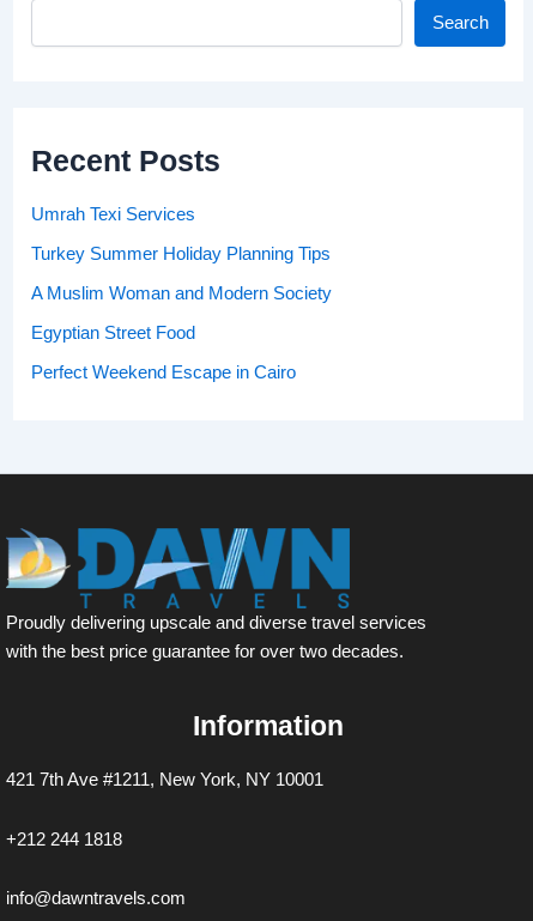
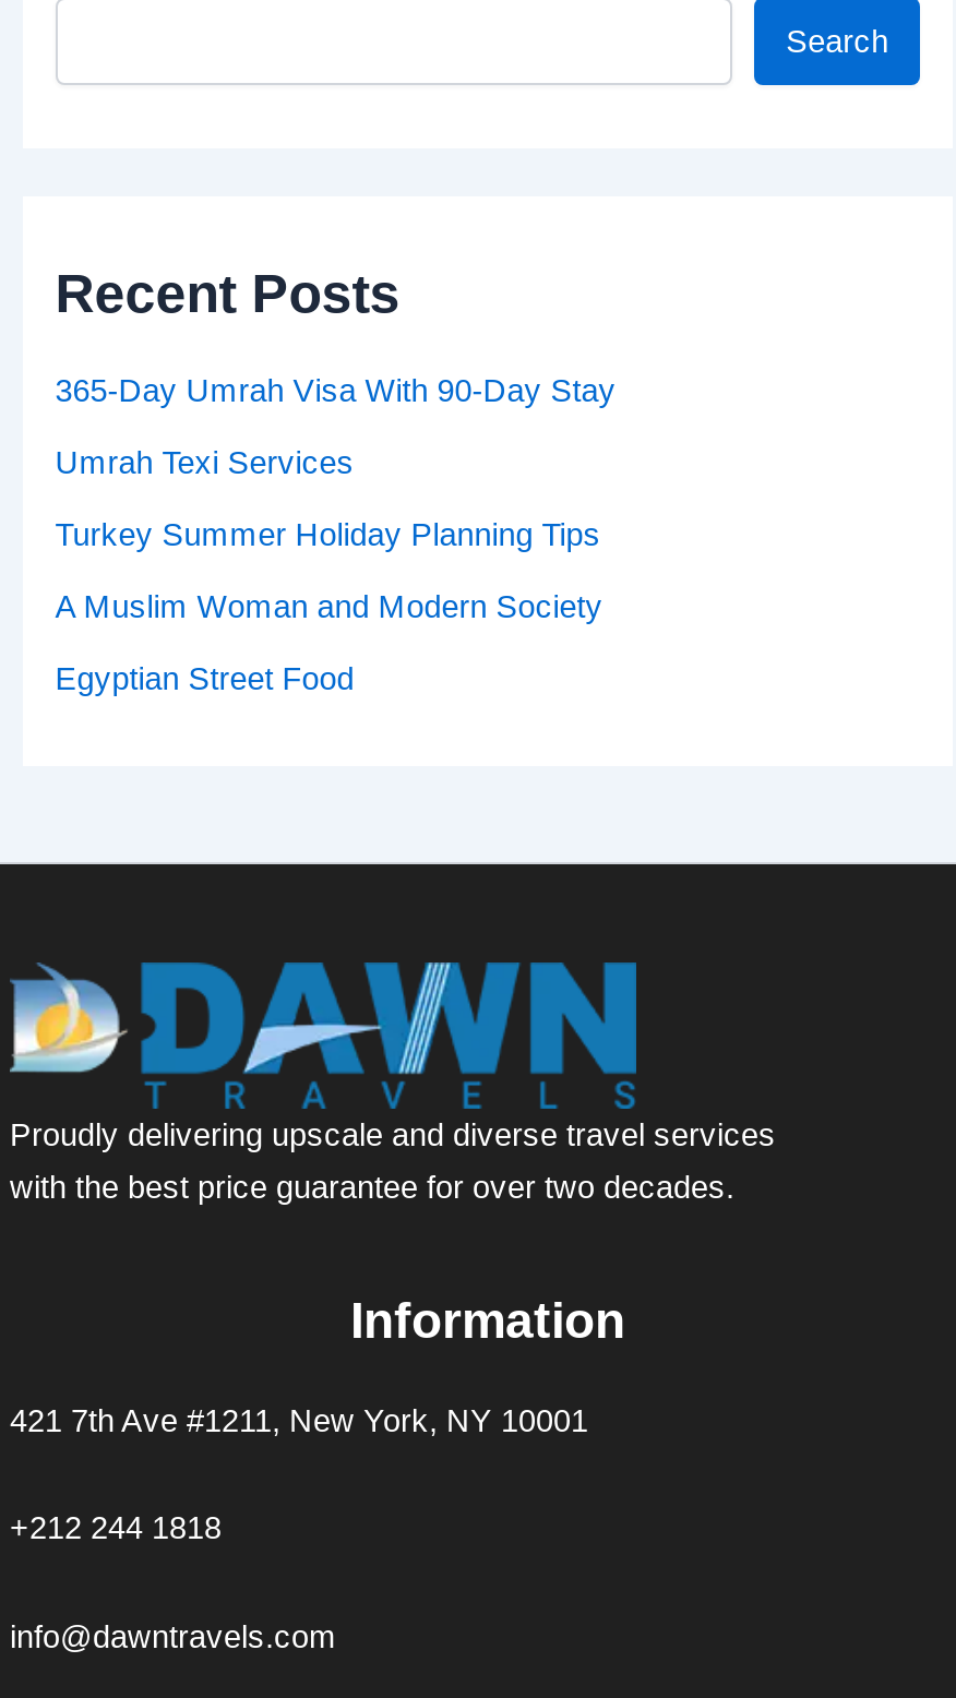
+ 365-Day Umrah Visa With 90-Day Stay

moved down: Umrah Texi Services | Turkey Summer Holiday Planning Tips | A Muslim Woman and Modern Society | Egyptian Street Food

- Perfect Weekend Escape in Cairo
